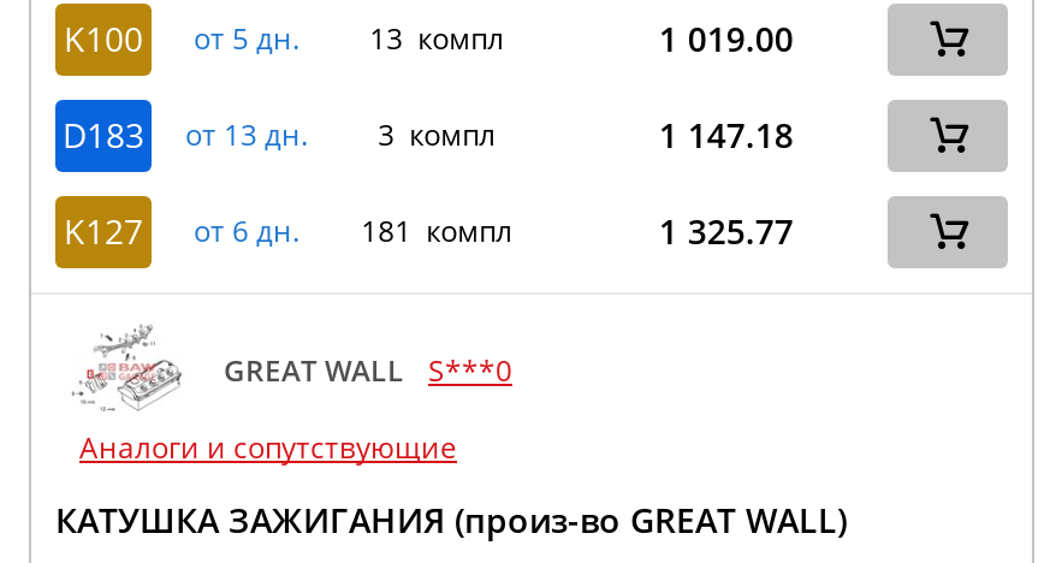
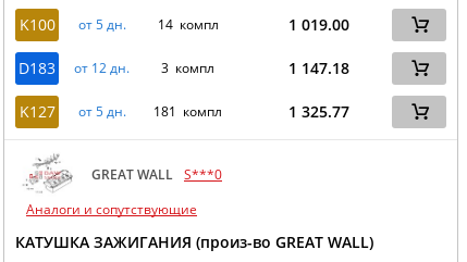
- K100 от 5 дн. 13 компл
+ K100 от 5 дн. 14 компл

- D183 от 13 дн. 3 компл
+ D183 от 12 дн. 3 компл

- K127 от 6 дн. 181 компл
+ K127 от 5 дн. 181 компл
